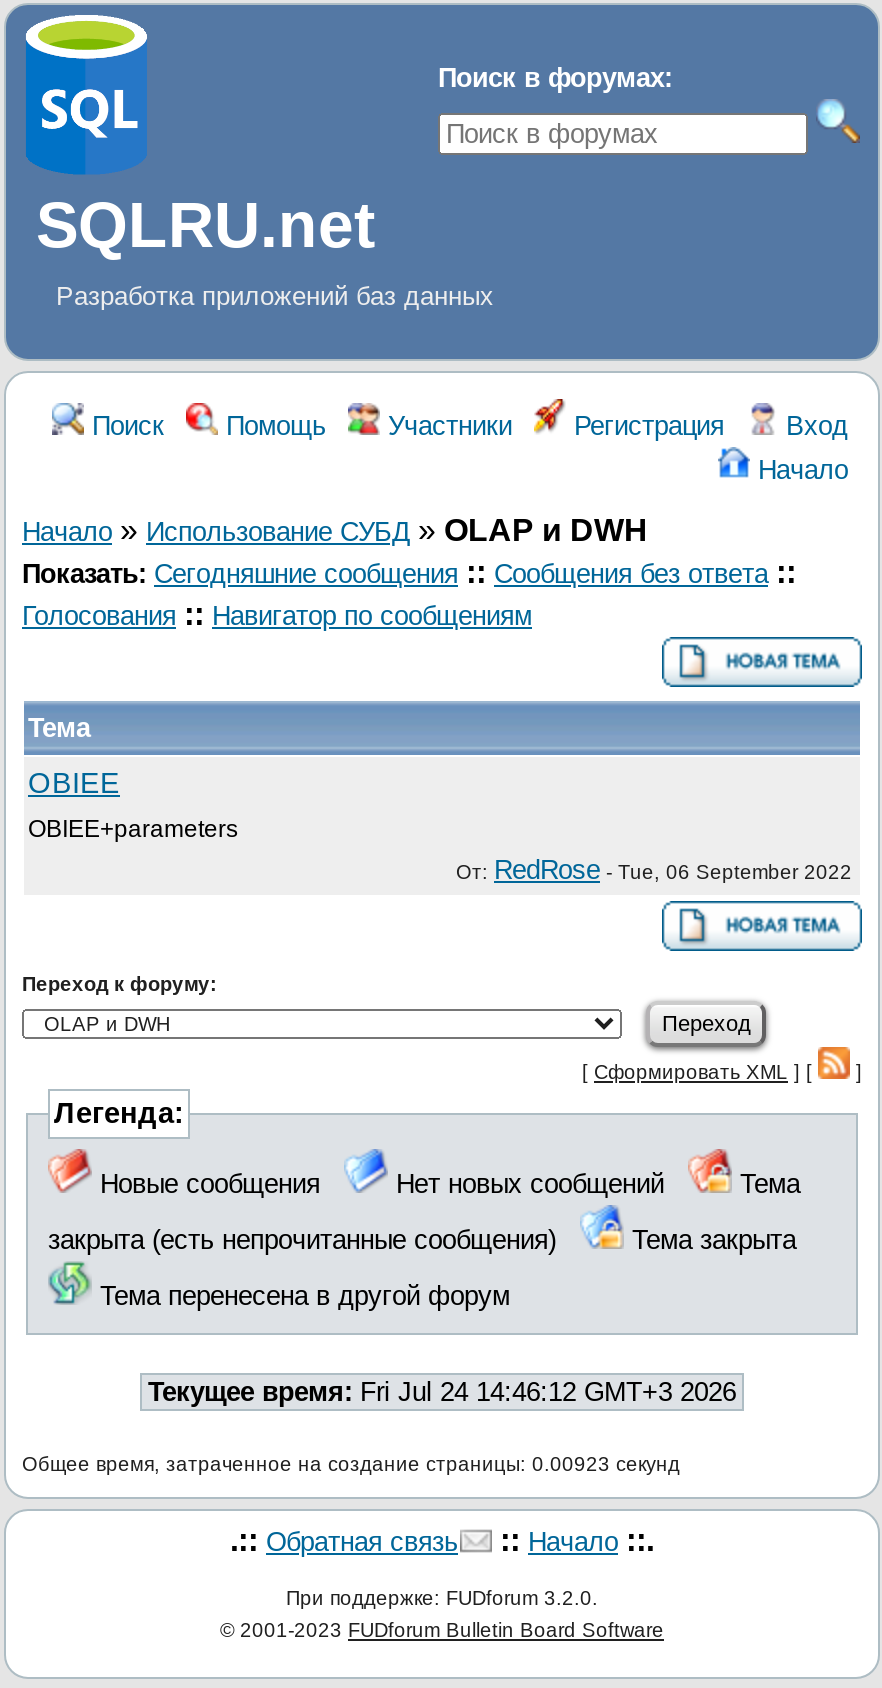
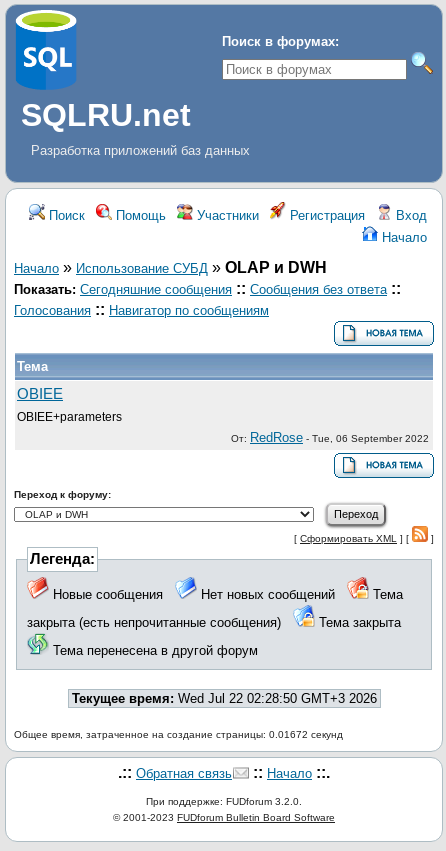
- Текущее время: Fri Jul 24 14:46:12 GMT+3 2026
+ Текущее время: Wed Jul 22 02:28:50 GMT+3 2026

- Общее время, затраченное на создание страницы: 0.00923 секунд
+ Общее время, затраченное на создание страницы: 0.01672 секунд
